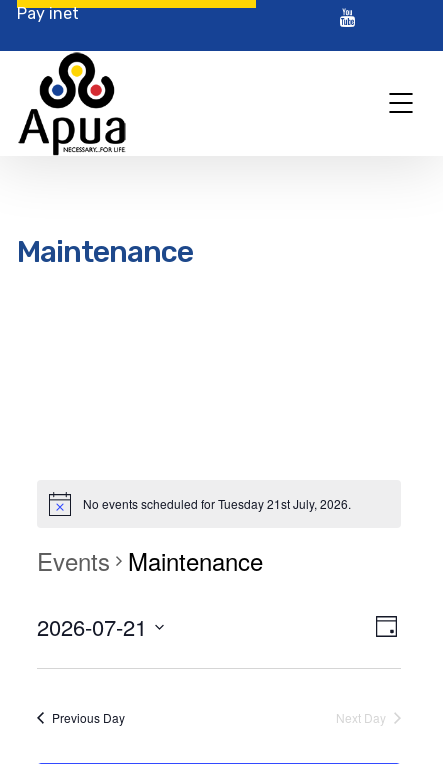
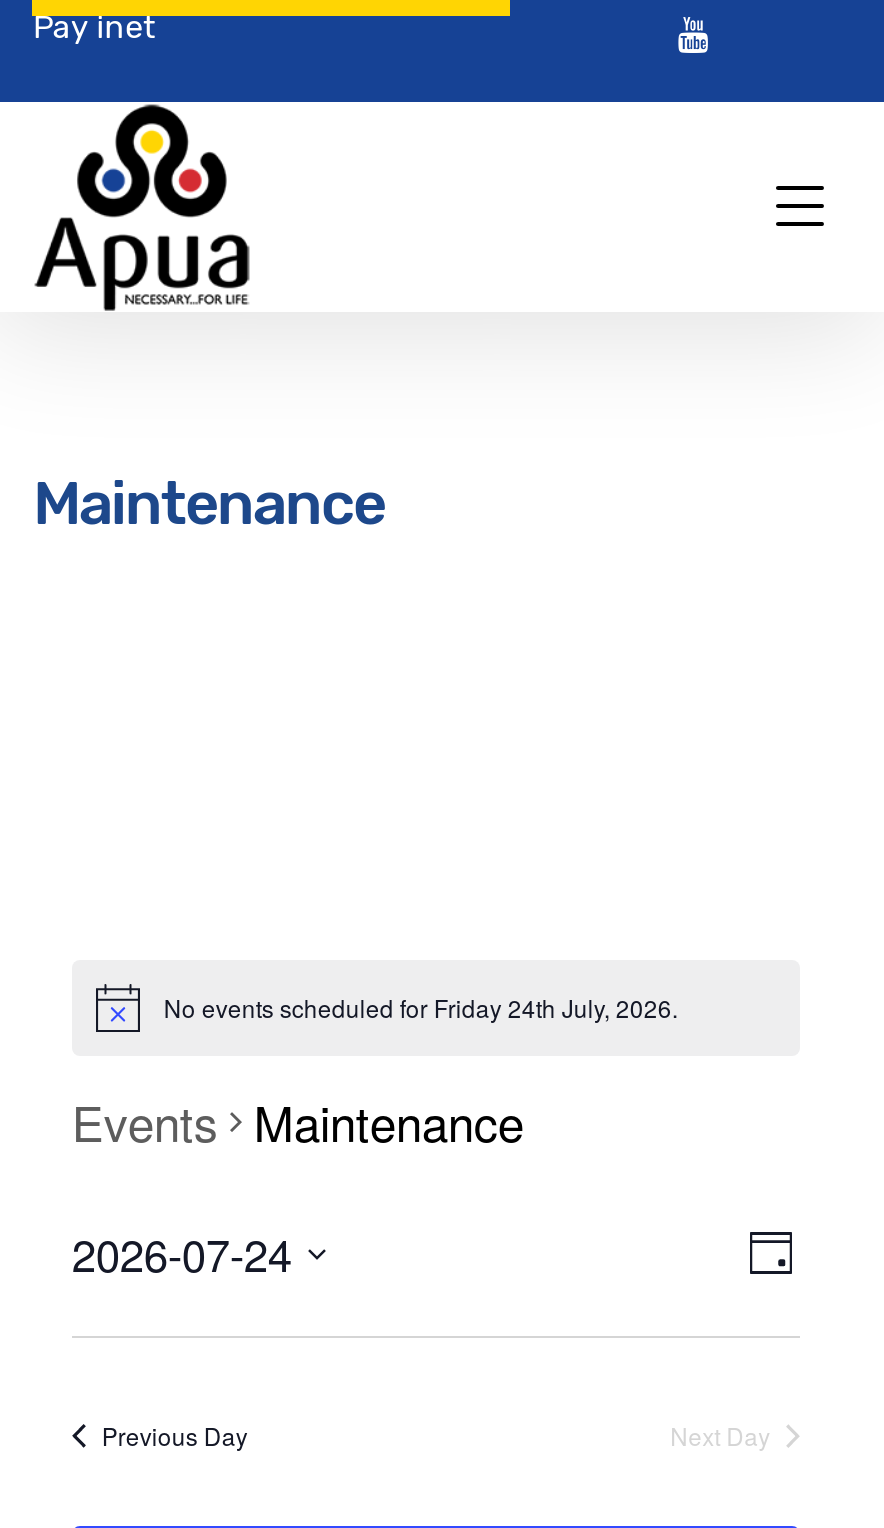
- No events scheduled for Tuesday 21st July, 2026.
+ No events scheduled for Friday 24th July, 2026.

- 2026-07-21
+ 2026-07-24
